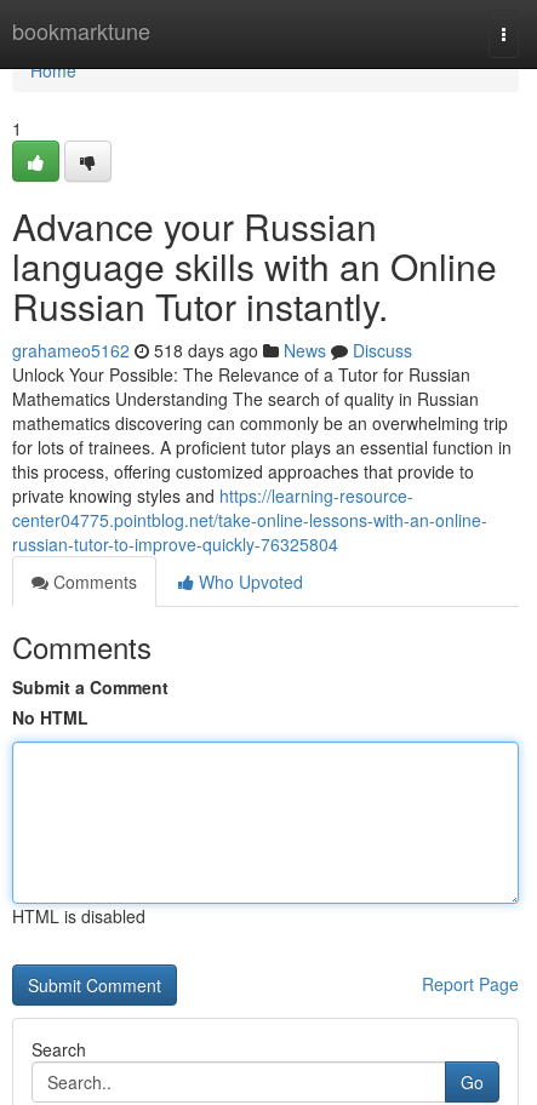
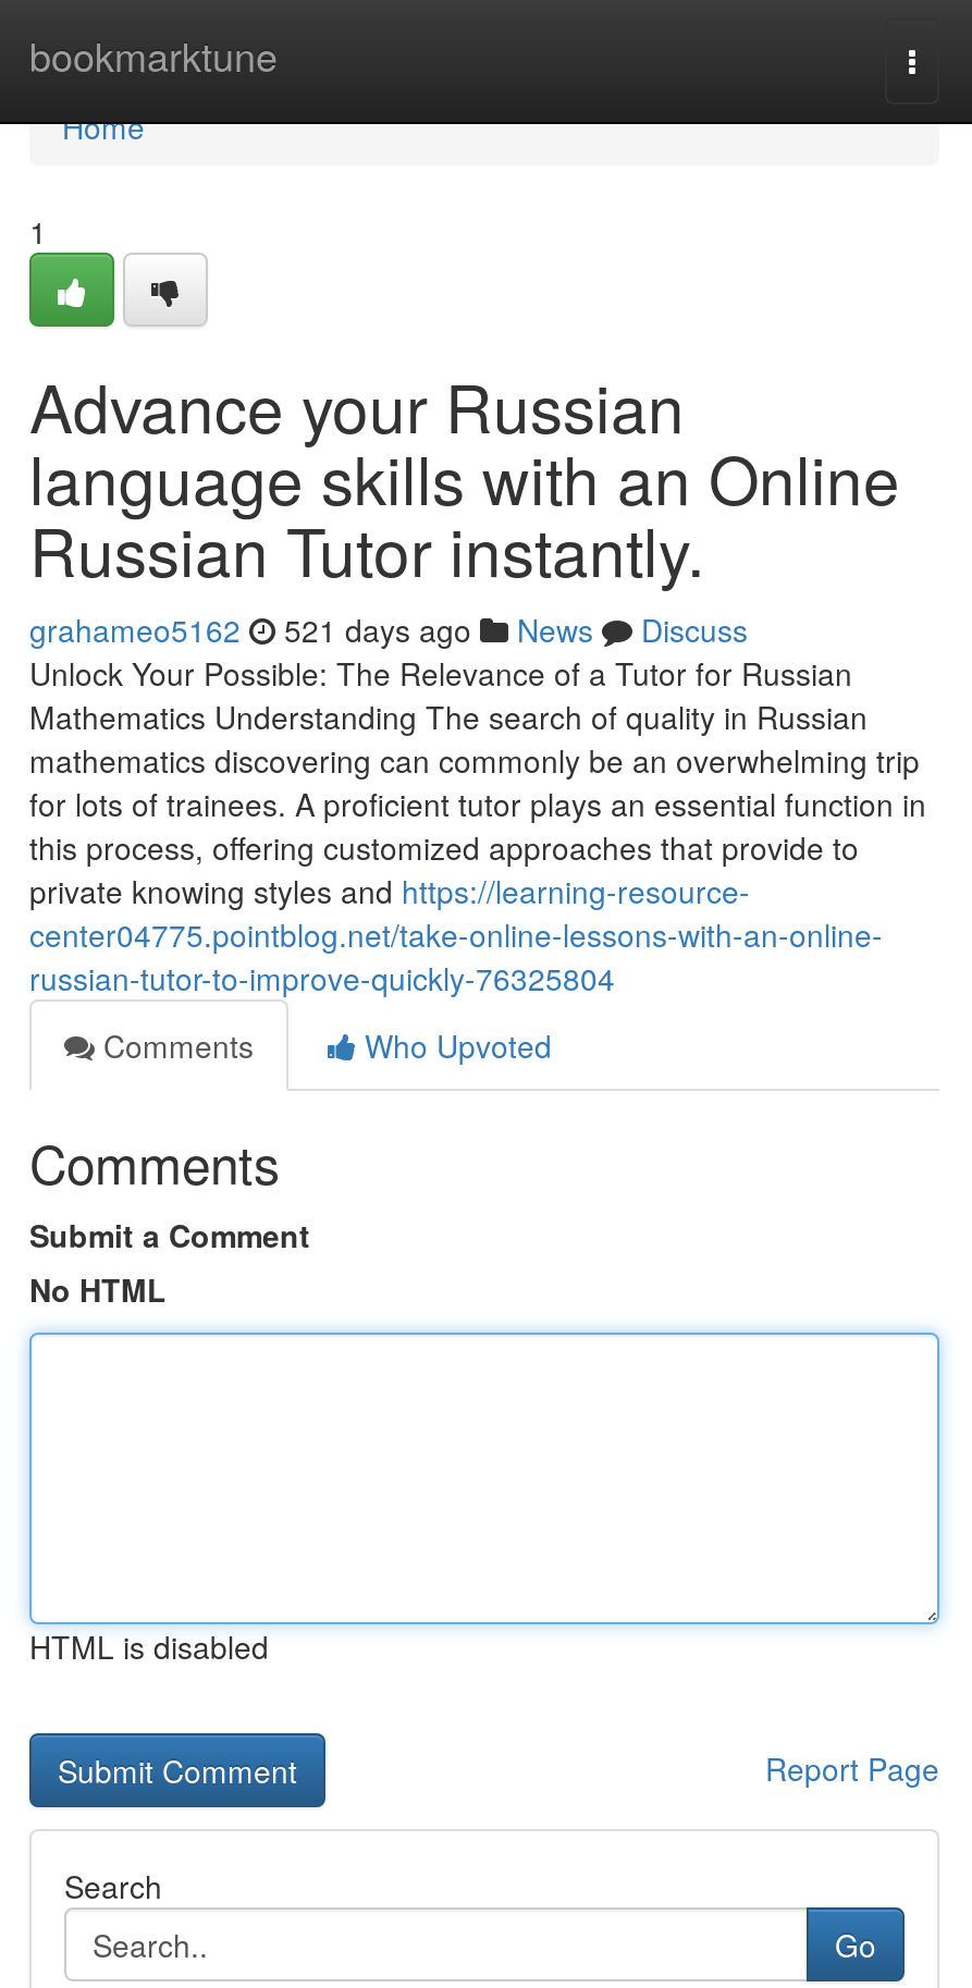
- grahameo5162 518 days ago News Discuss
+ grahameo5162 521 days ago News Discuss
